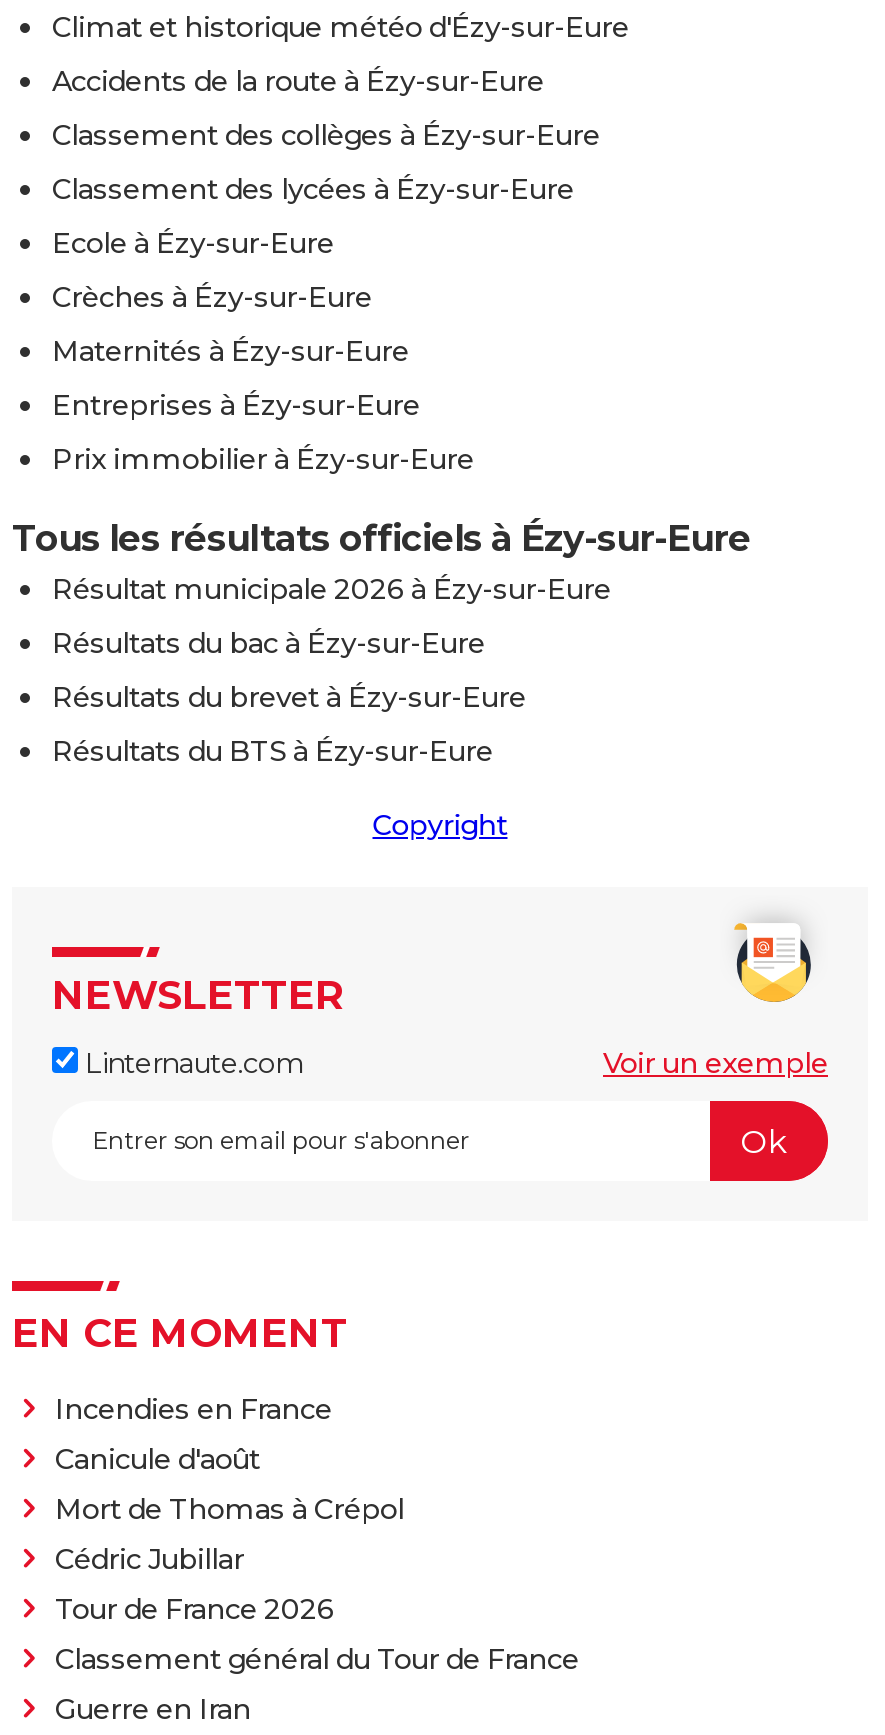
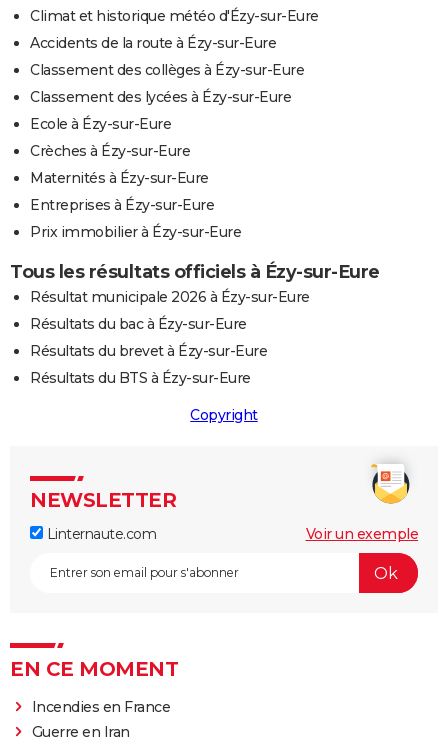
- Canicule d'août
- Mort de Thomas à Crépol
- Cédric Jubillar
- Tour de France 2026
- Classement général du Tour de France
